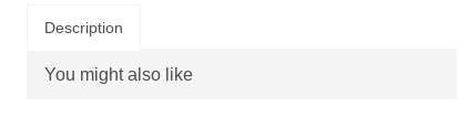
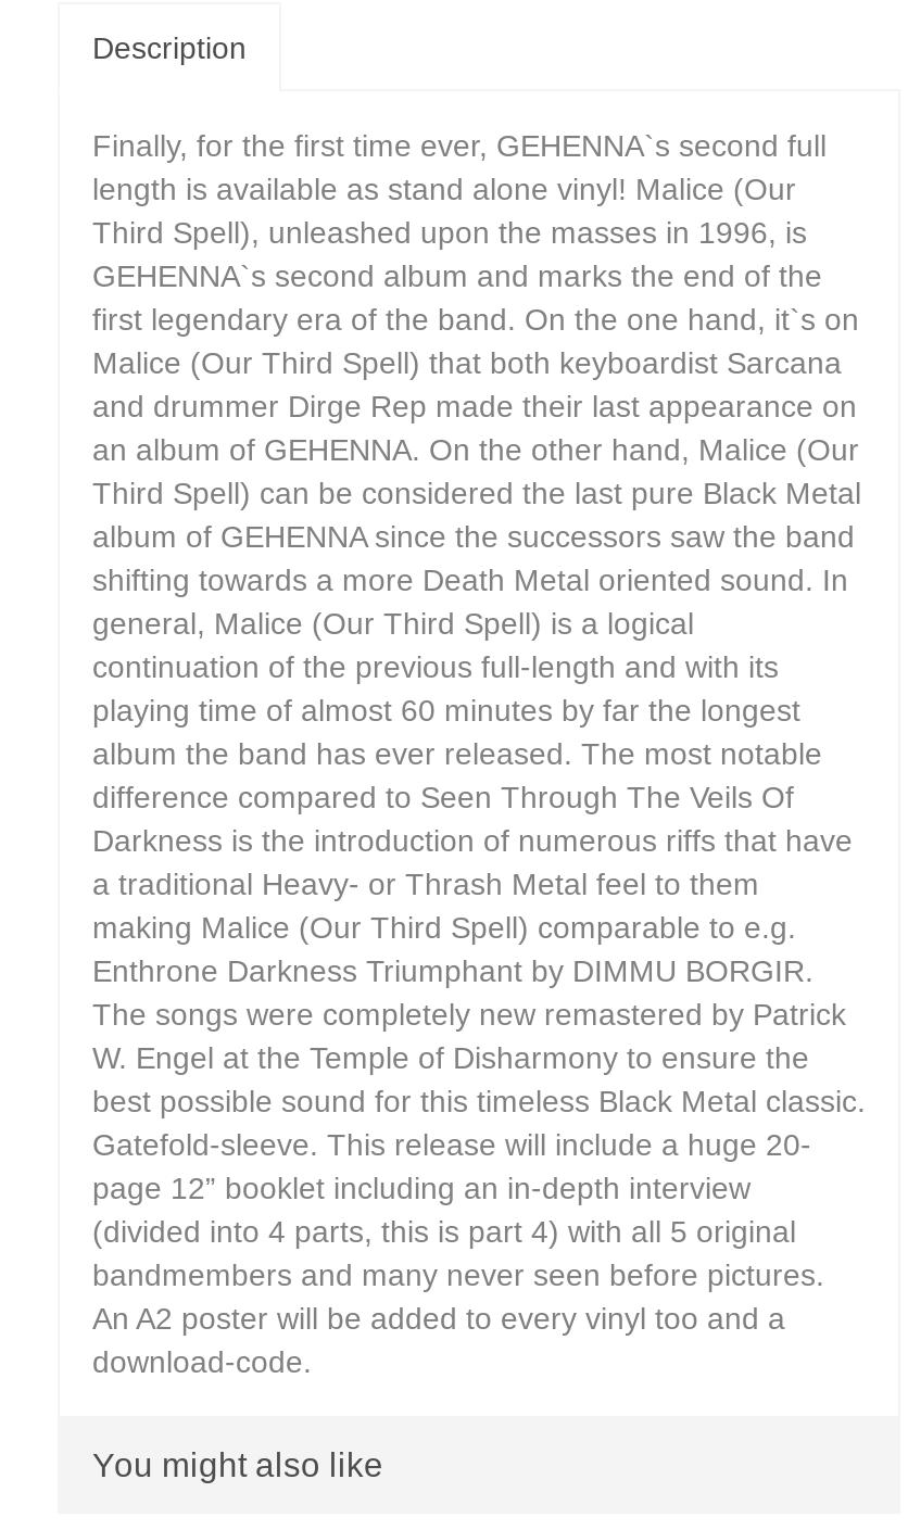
+ Finally, for the first time ever, GEHENNA`s second full
+ length is available as stand alone vinyl! Malice (Our
+ Third Spell), unleashed upon the masses in 1996, is
+ GEHENNA`s second album and marks the end of the
+ first legendary era of the band. On the one hand, it`s on
+ Malice (Our Third Spell) that both keyboardist Sarcana
+ and drummer Dirge Rep made their last appearance on
+ an album of GEHENNA. On the other hand, Malice (Our
+ Third Spell) can be considered the last pure Black Metal
+ album of GEHENNA since the successors saw the band
+ shifting towards a more Death Metal oriented sound. In
+ general, Malice (Our Third Spell) is a logical
+ continuation of the previous full-length and with its
+ playing time of almost 60 minutes by far the longest
+ album the band has ever released. The most notable
+ difference compared to Seen Through The Veils Of
+ Darkness is the introduction of numerous riffs that have
+ a traditional Heavy- or Thrash Metal feel to them
+ making Malice (Our Third Spell) comparable to e.g.
+ Enthrone Darkness Triumphant by DIMMU BORGIR.
+ The songs were completely new remastered by Patrick
+ W. Engel at the Temple of Disharmony to ensure the
+ best possible sound for this timeless Black Metal classic.
+ Gatefold-sleeve. This release will include a huge 20-
+ page 12” booklet including an in-depth interview
+ (divided into 4 parts, this is part 4) with all 5 original
+ bandmembers and many never seen before pictures.
+ An A2 poster will be added to every vinyl too and a
+ download-code.
